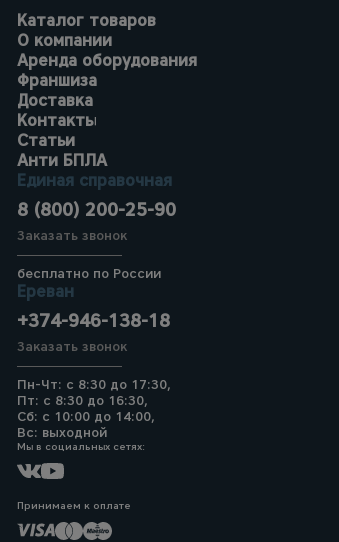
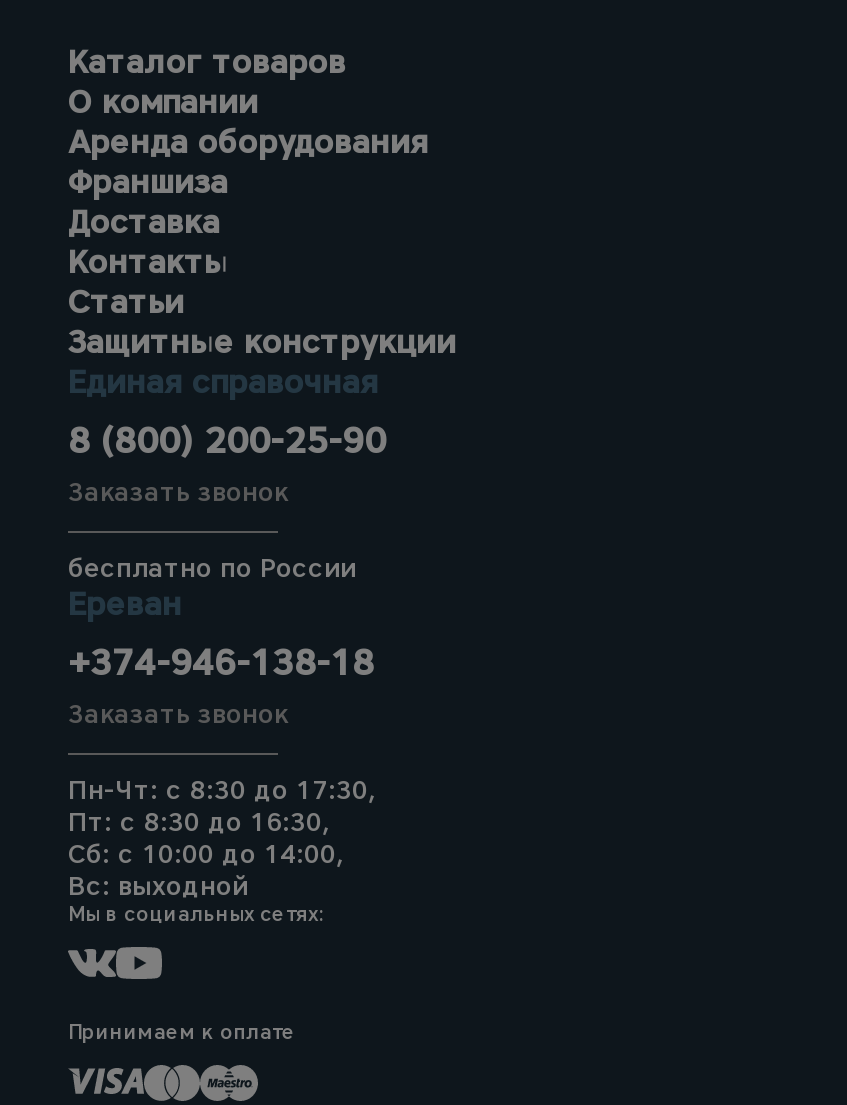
- Анти БПЛА
+ Защитные конструкции
